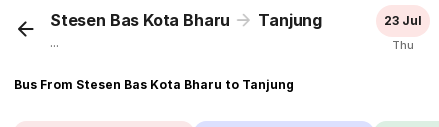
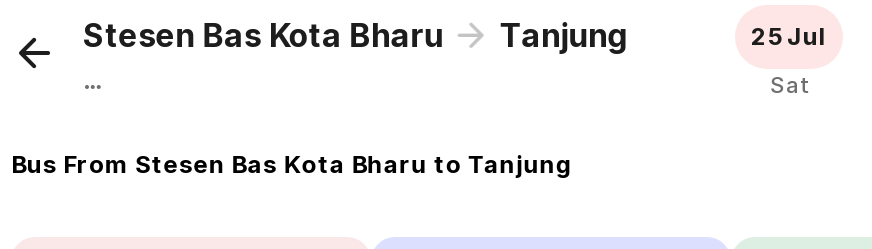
- 23 Jul
+ 25 Jul

- Thu
+ Sat
